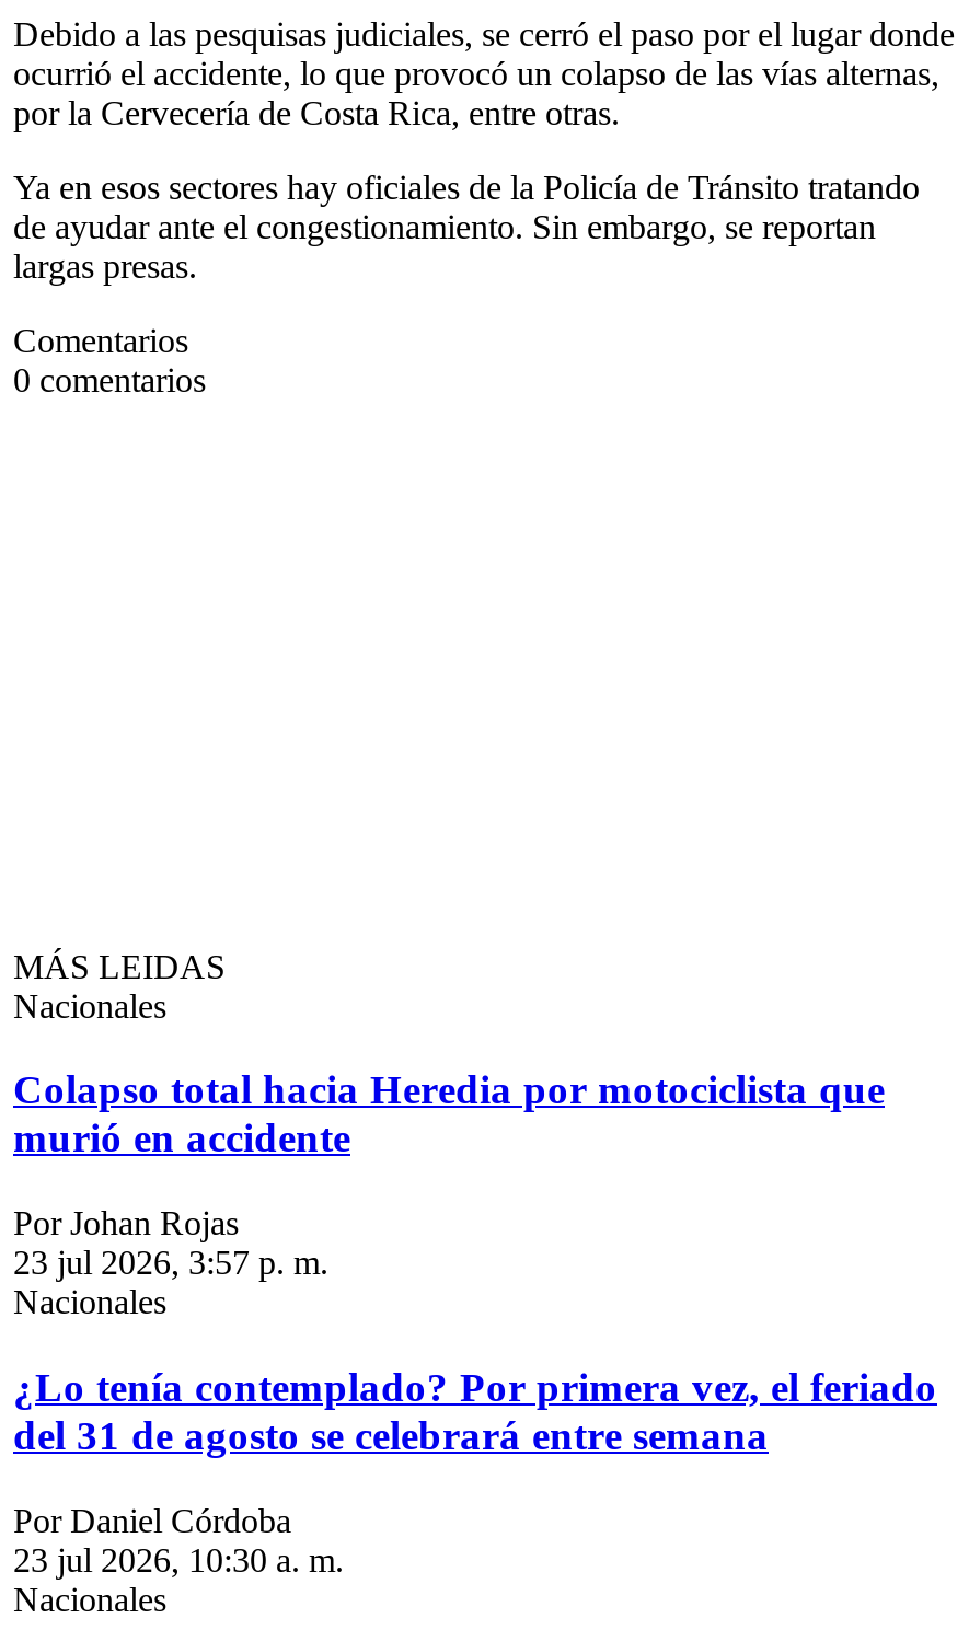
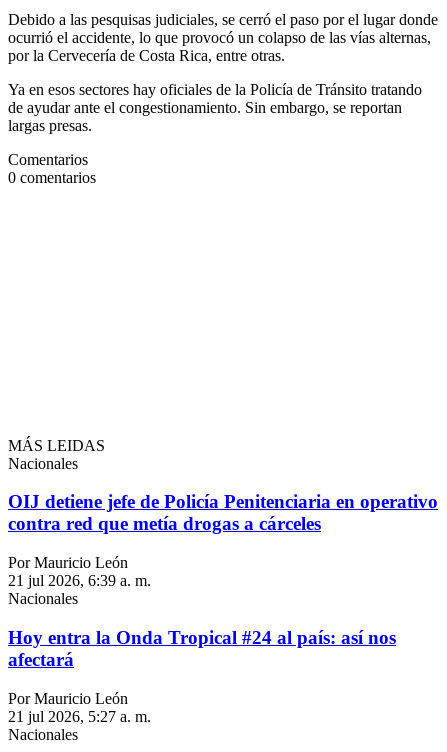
- Colapso total hacia Heredia por motociclista que
- murió en accidente
+ OIJ detiene jefe de Policía Penitenciaria en operativo
+ contra red que metía drogas a cárceles

- Por Johan Rojas
- 23 jul 2026, 3:57 p. m.
+ Por Mauricio León
+ 21 jul 2026, 6:39 a. m.

- ¿Lo tenía contemplado? Por primera vez, el feriado
- del 31 de agosto se celebrará entre semana
+ Hoy entra la Onda Tropical #24 al país: así nos
+ afectará

- Por Daniel Córdoba
- 23 jul 2026, 10:30 a. m.
+ Por Mauricio León
+ 21 jul 2026, 5:27 a. m.
